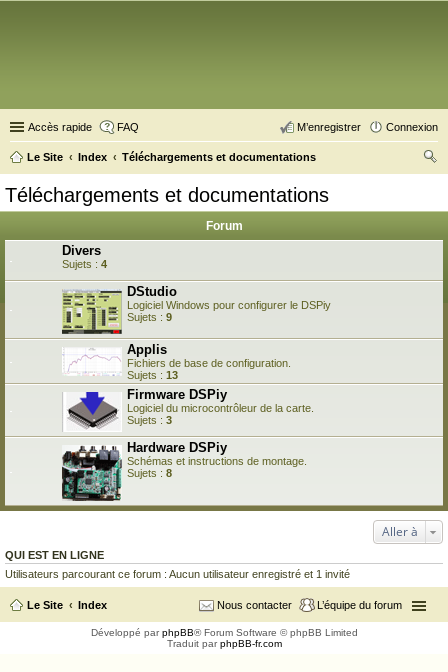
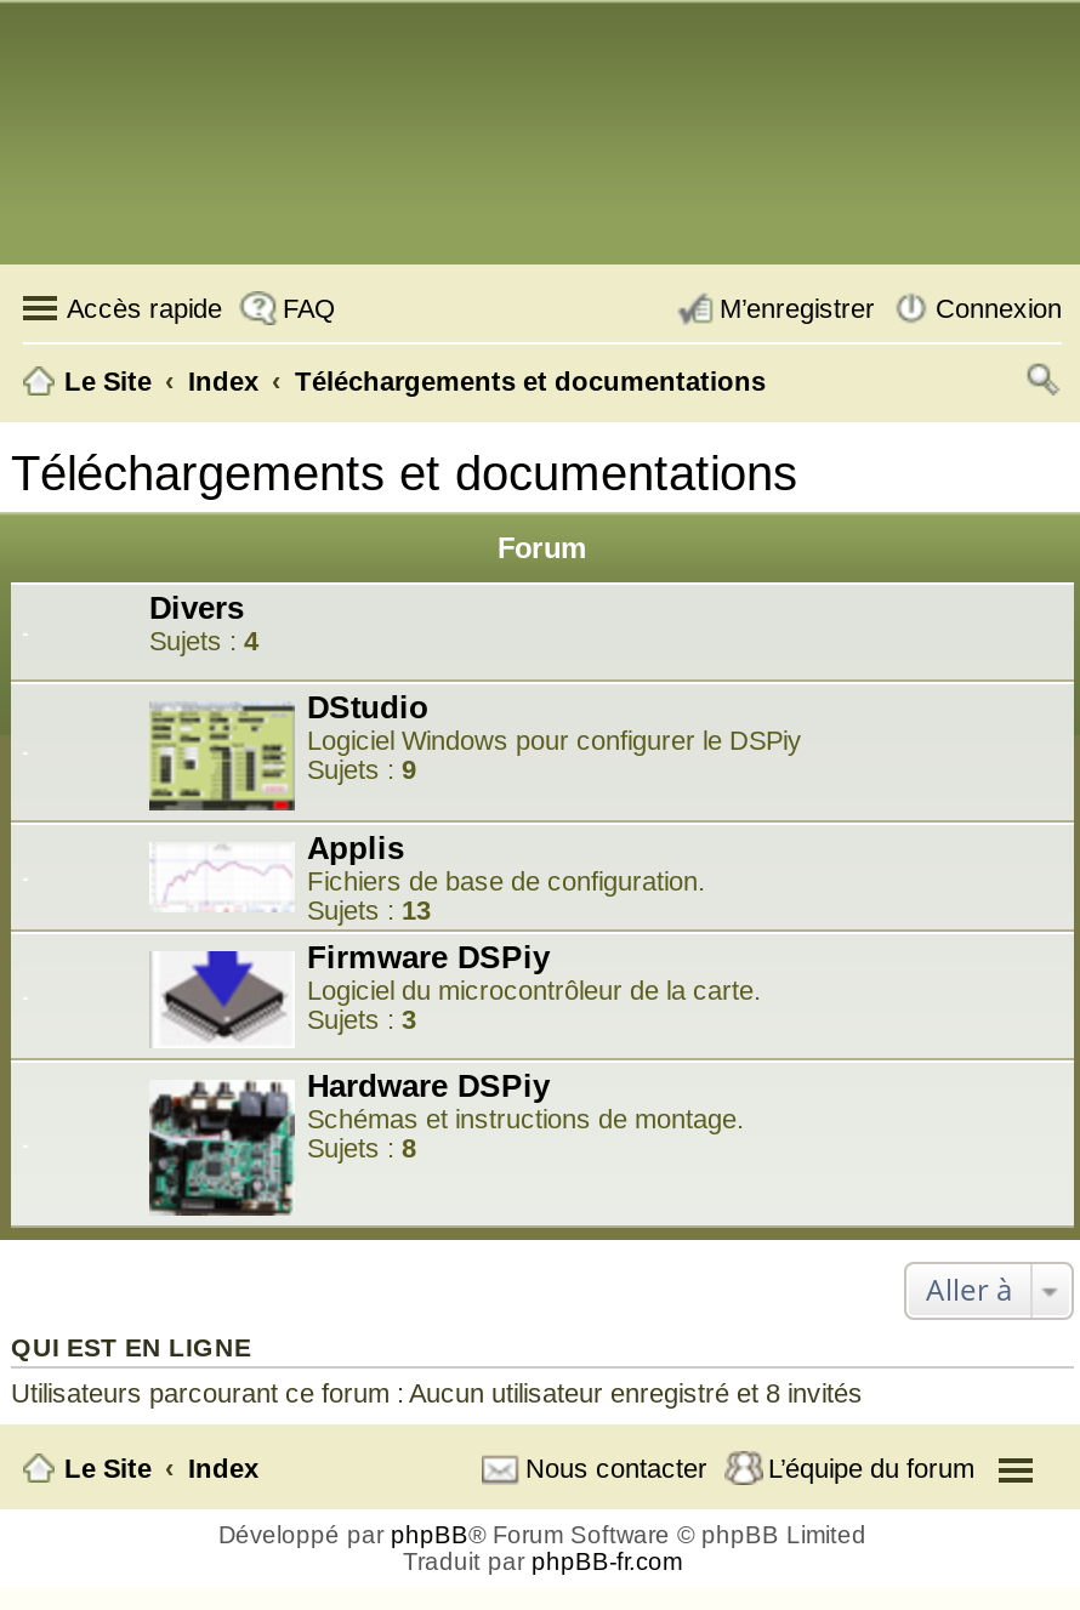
- Utilisateurs parcourant ce forum : Aucun utilisateur enregistré et 1 invité
+ Utilisateurs parcourant ce forum : Aucun utilisateur enregistré et 8 invités
